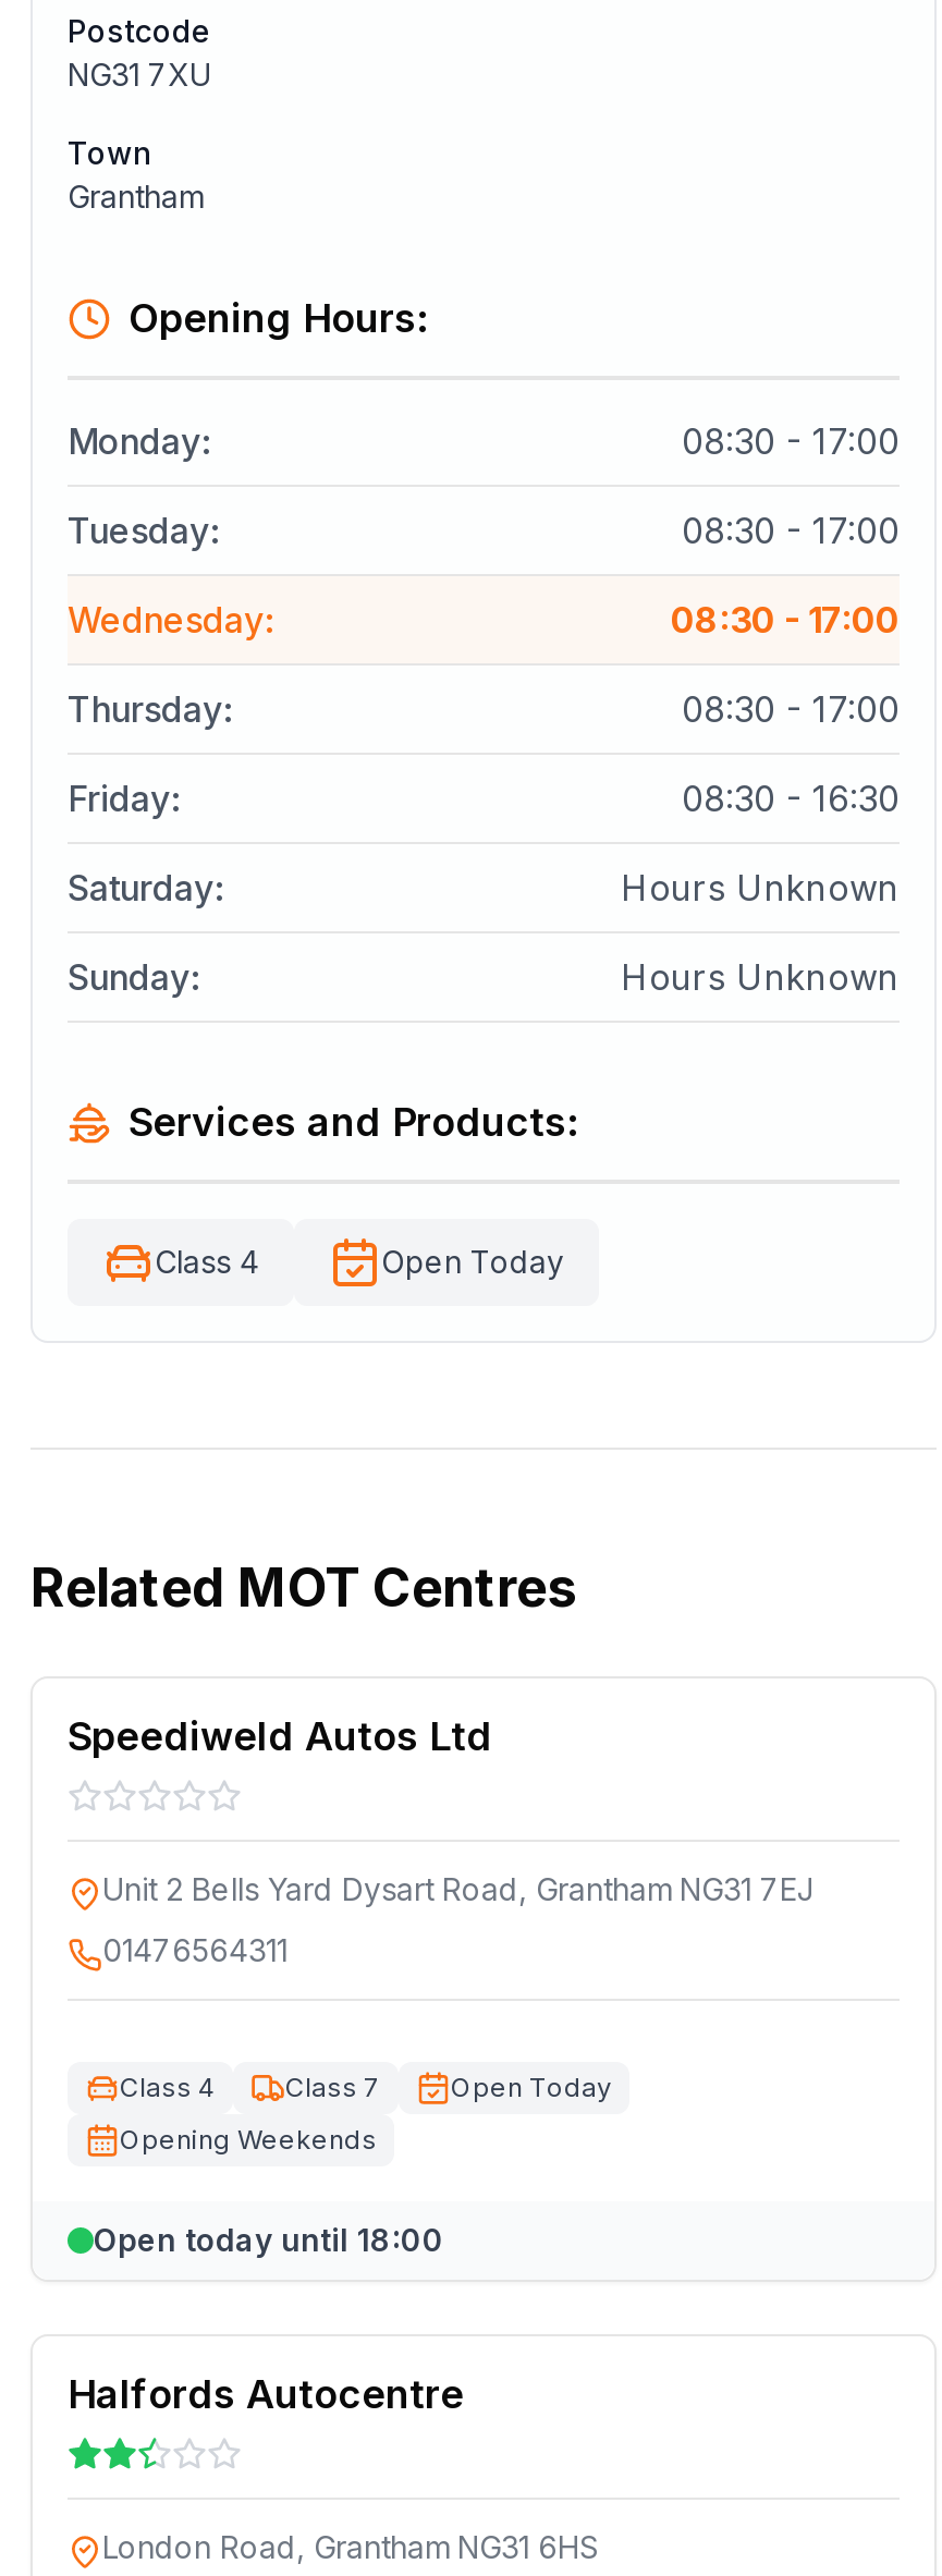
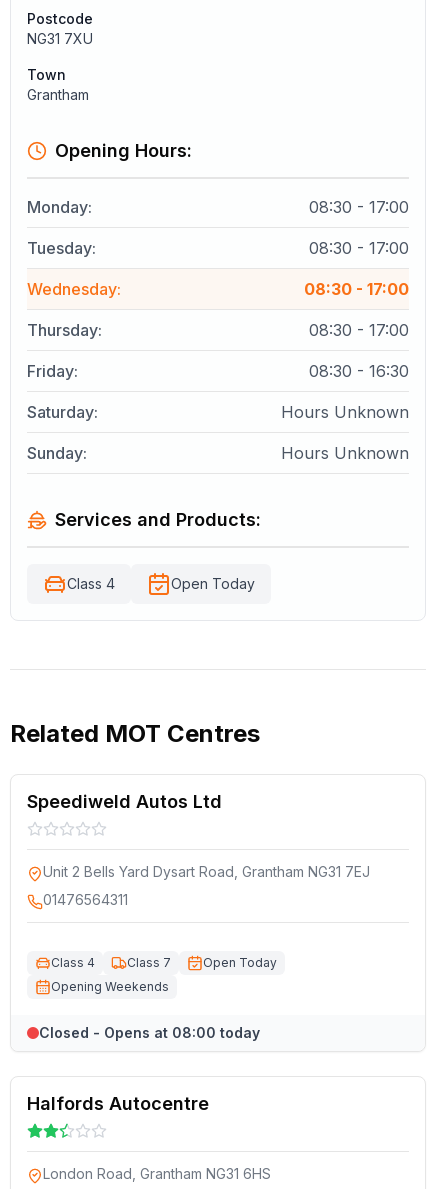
- Open today until 18:00
+ Closed - Opens at 08:00 today
